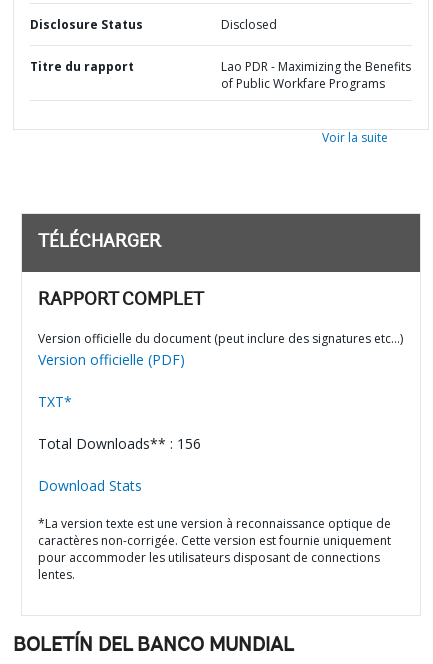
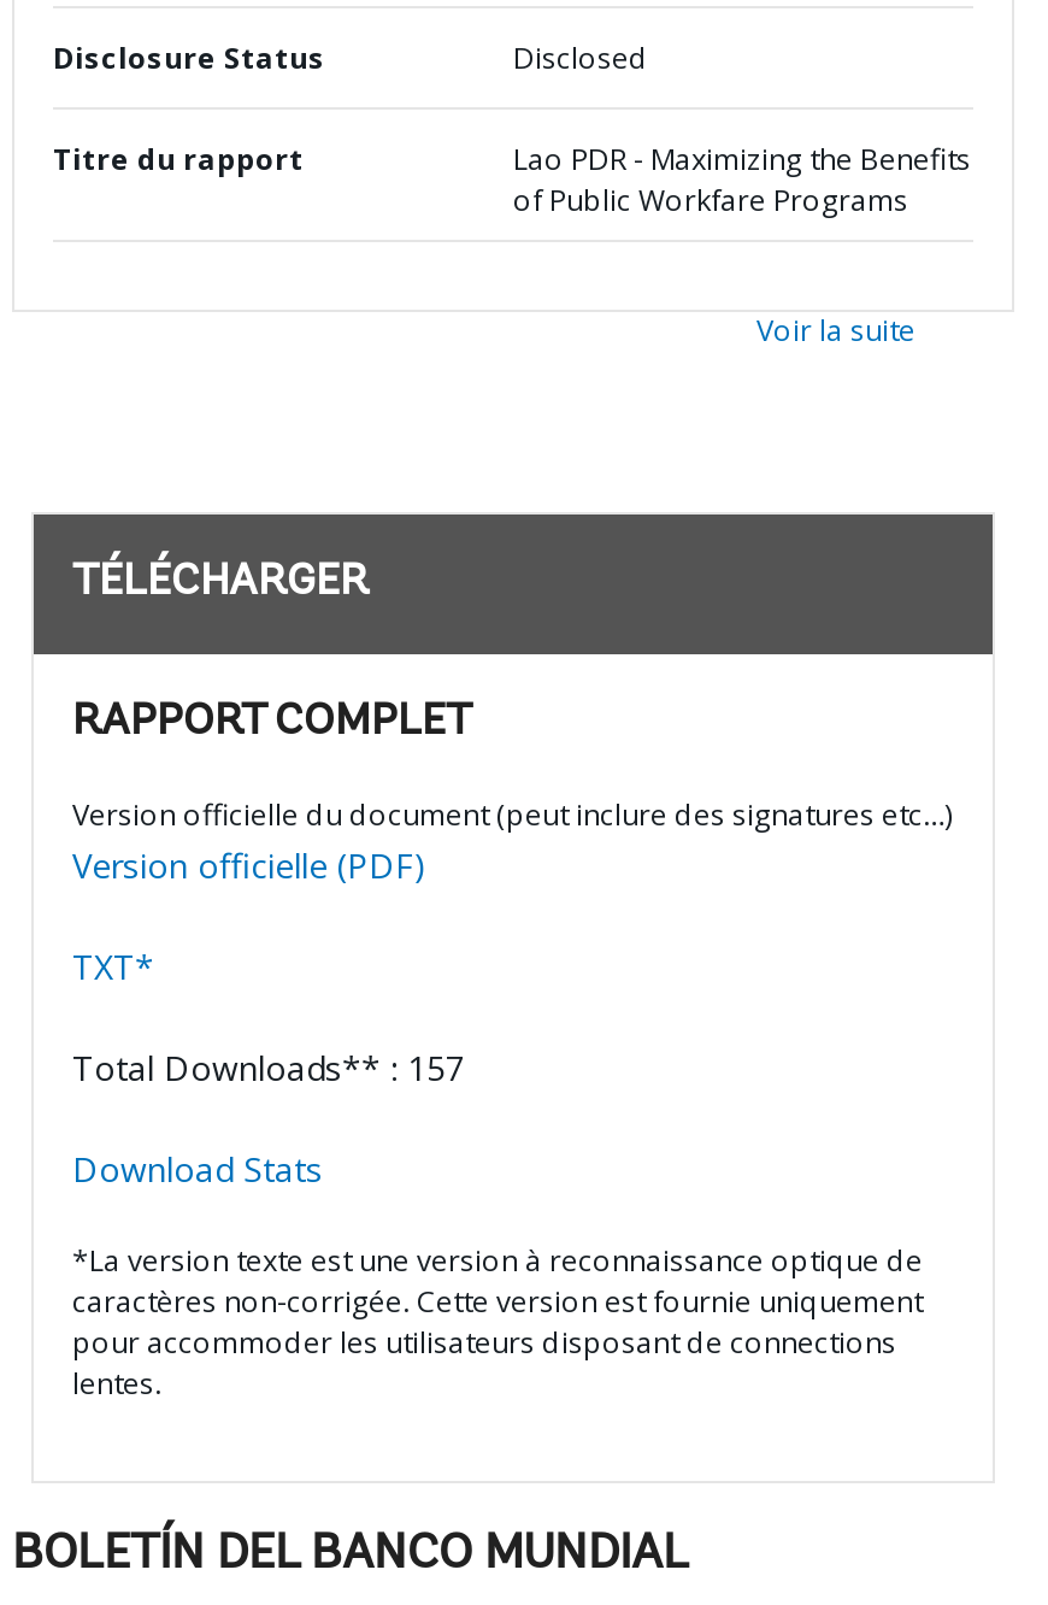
- Total Downloads** : 156
+ Total Downloads** : 157
